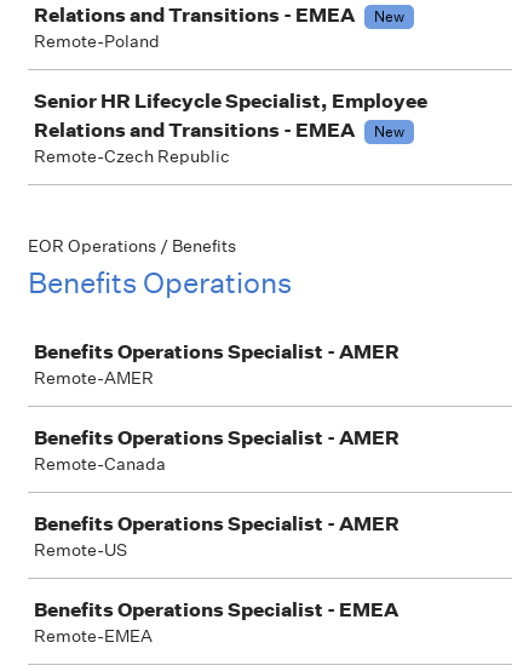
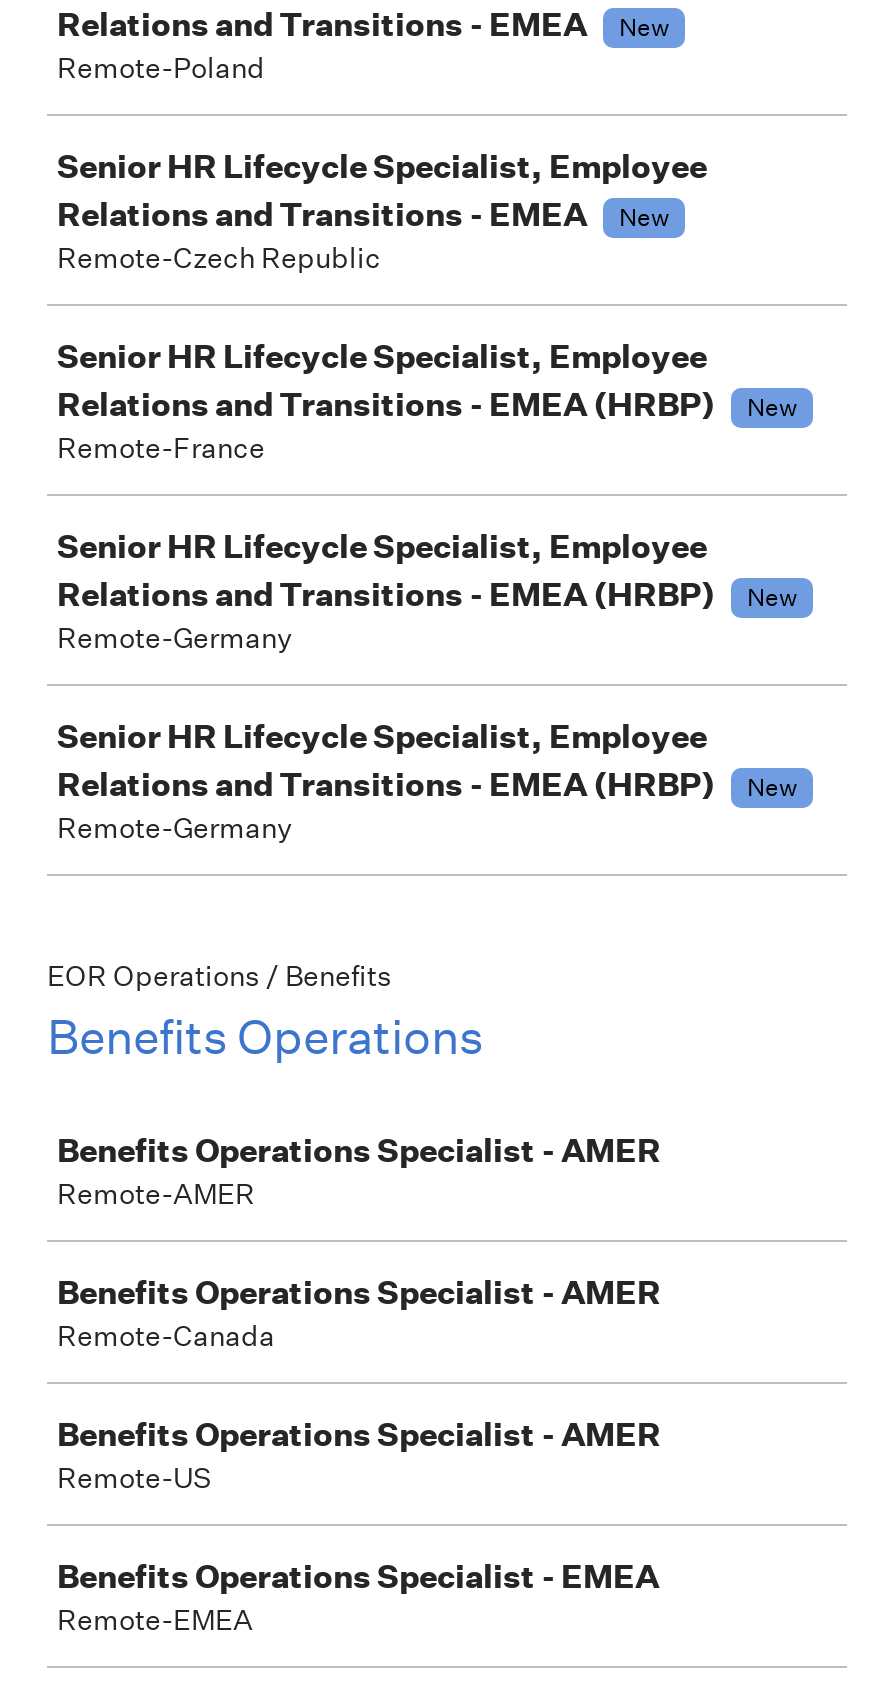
+ Senior HR Lifecycle Specialist, Employee
+ Relations and Transitions - EMEA (HRBP)
+ New
+ Remote-France
+ Senior HR Lifecycle Specialist, Employee
+ Relations and Transitions - EMEA (HRBP)
+ New
+ Remote-Germany
+ Senior HR Lifecycle Specialist, Employee
+ Relations and Transitions - EMEA (HRBP)
+ New
+ Remote-Germany
